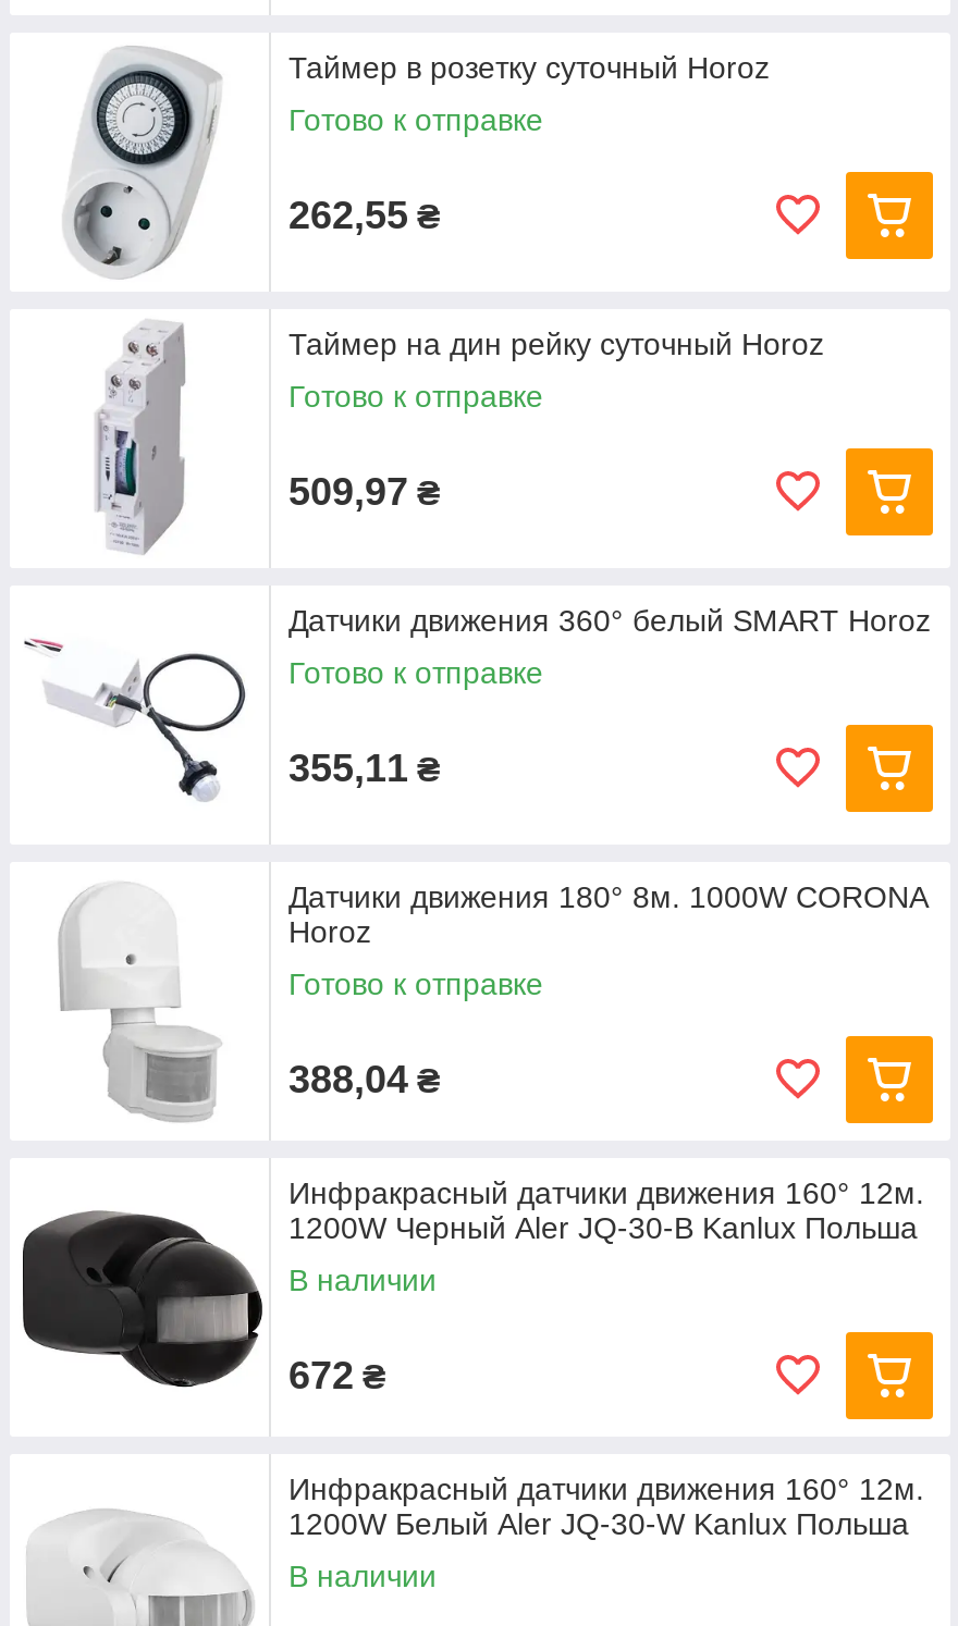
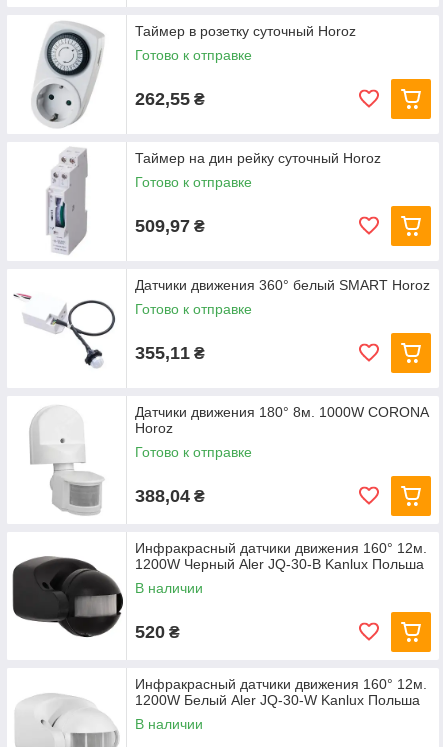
- 672 ₴
+ 520 ₴
